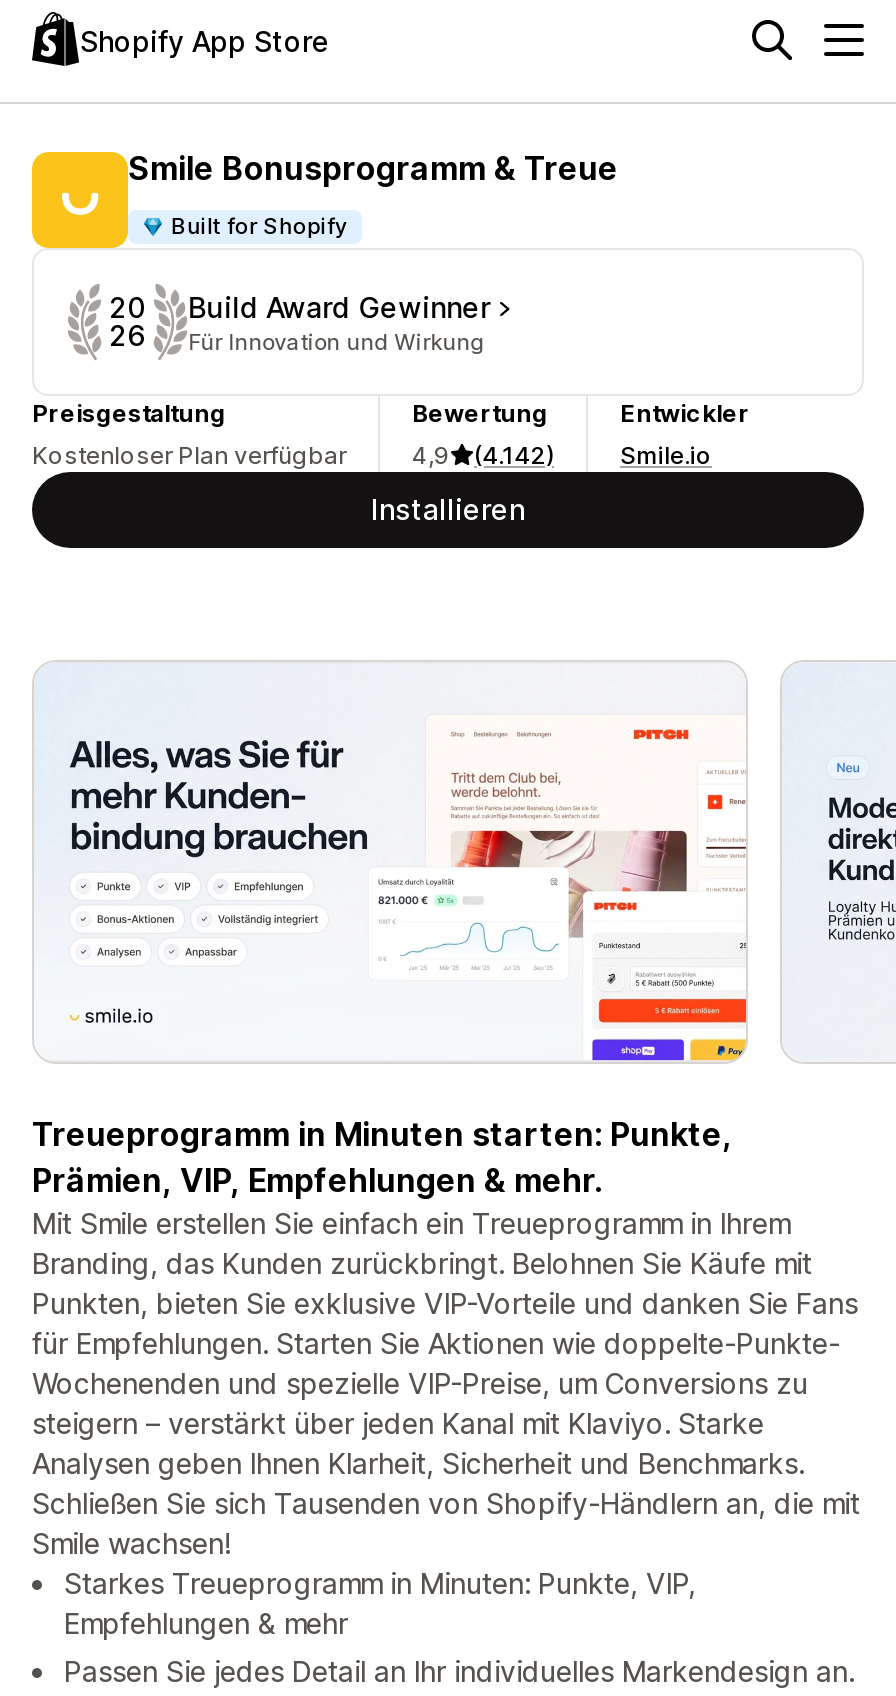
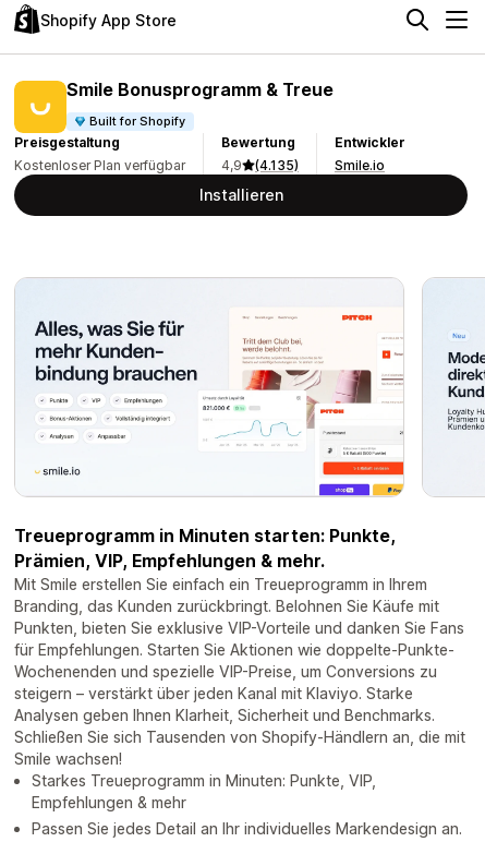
- 20
- 26

- Build Award Gewinner
- Für Innovation und Wirkung

- 4,9 (4.142)
+ 4,9 (4.135)
